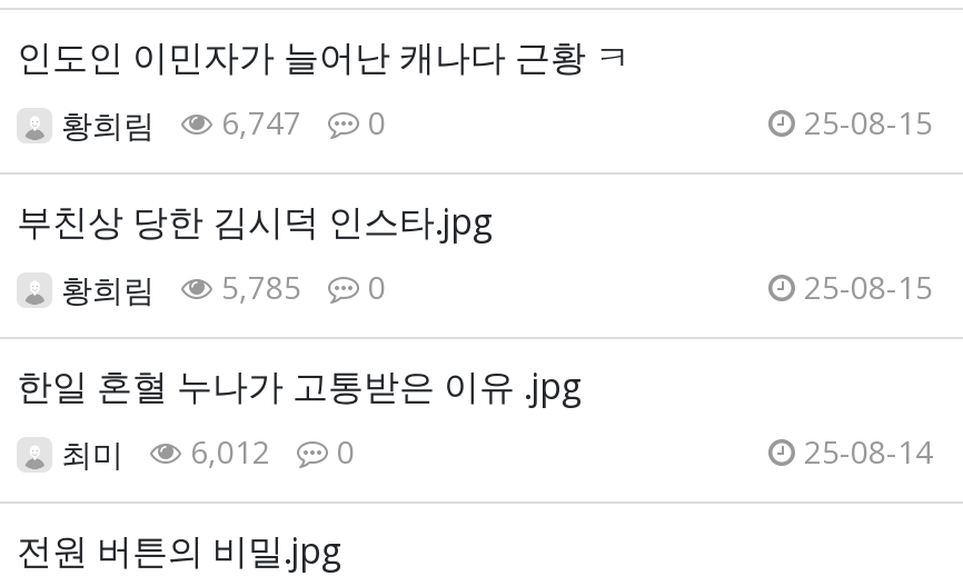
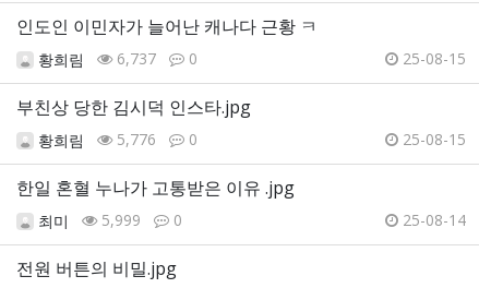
- 황희림 6,747 0
+ 황희림 6,737 0

- 황희림 5,785 0
+ 황희림 5,776 0

- 최미 6,012 0
+ 최미 5,999 0
